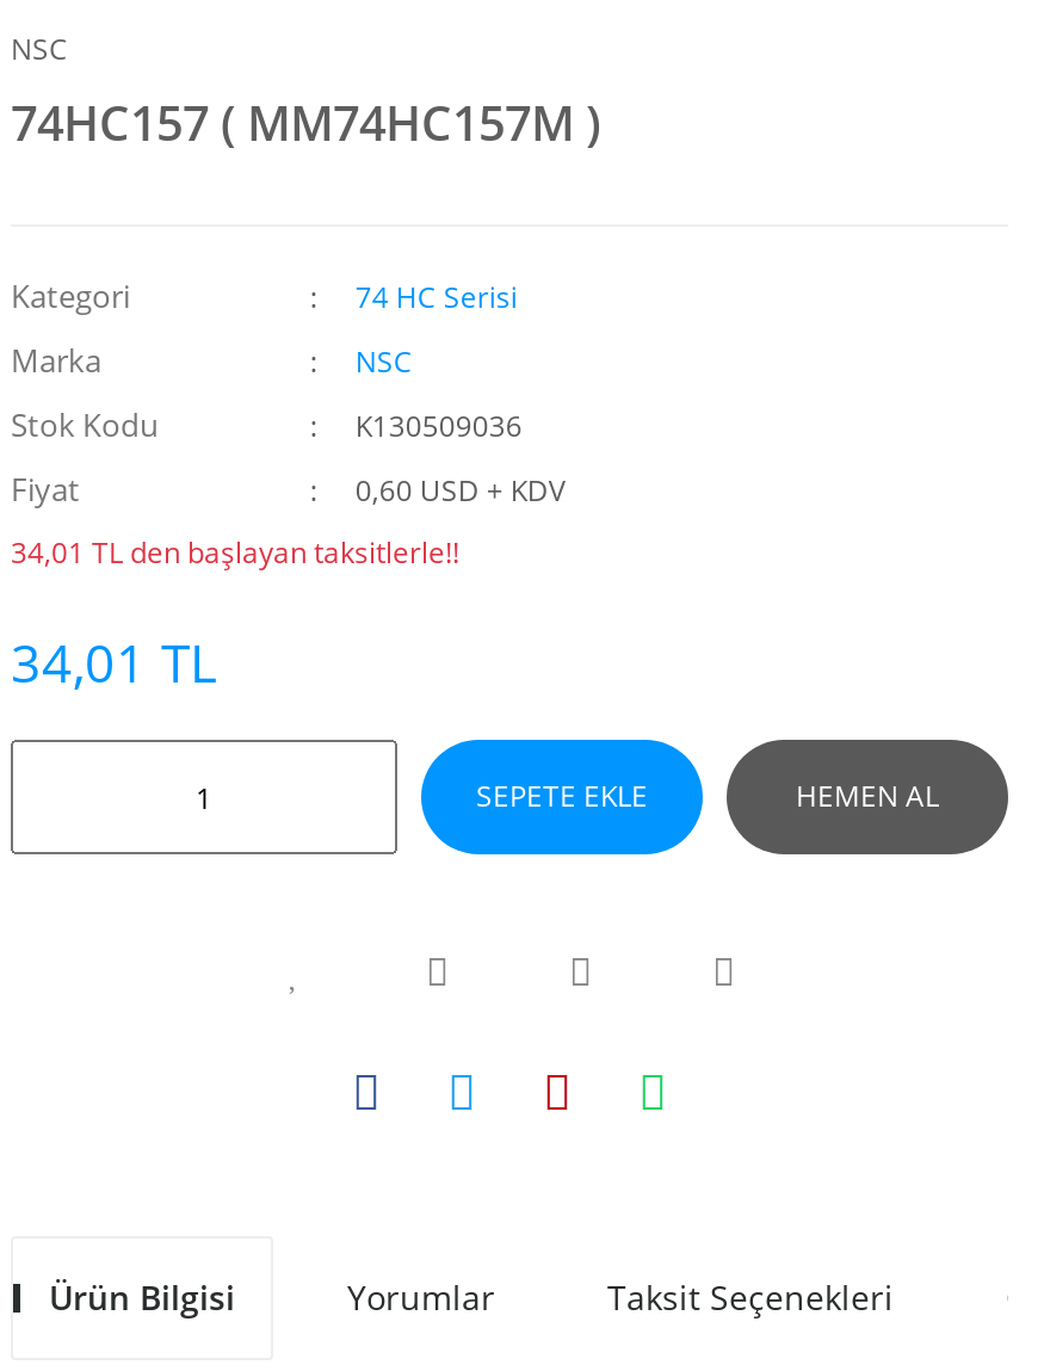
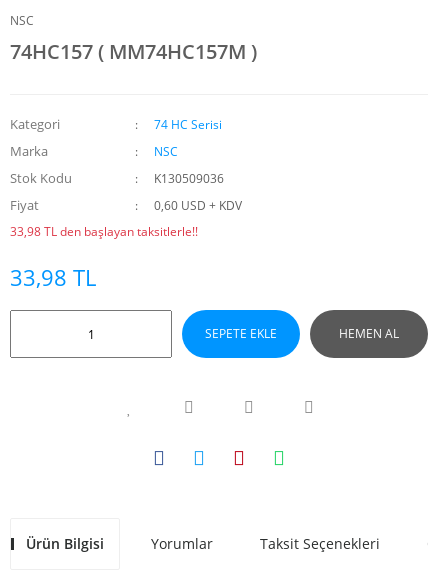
- 34,01 TL den başlayan taksitlerle!!
+ 33,98 TL den başlayan taksitlerle!!

- 34,01 TL
+ 33,98 TL
